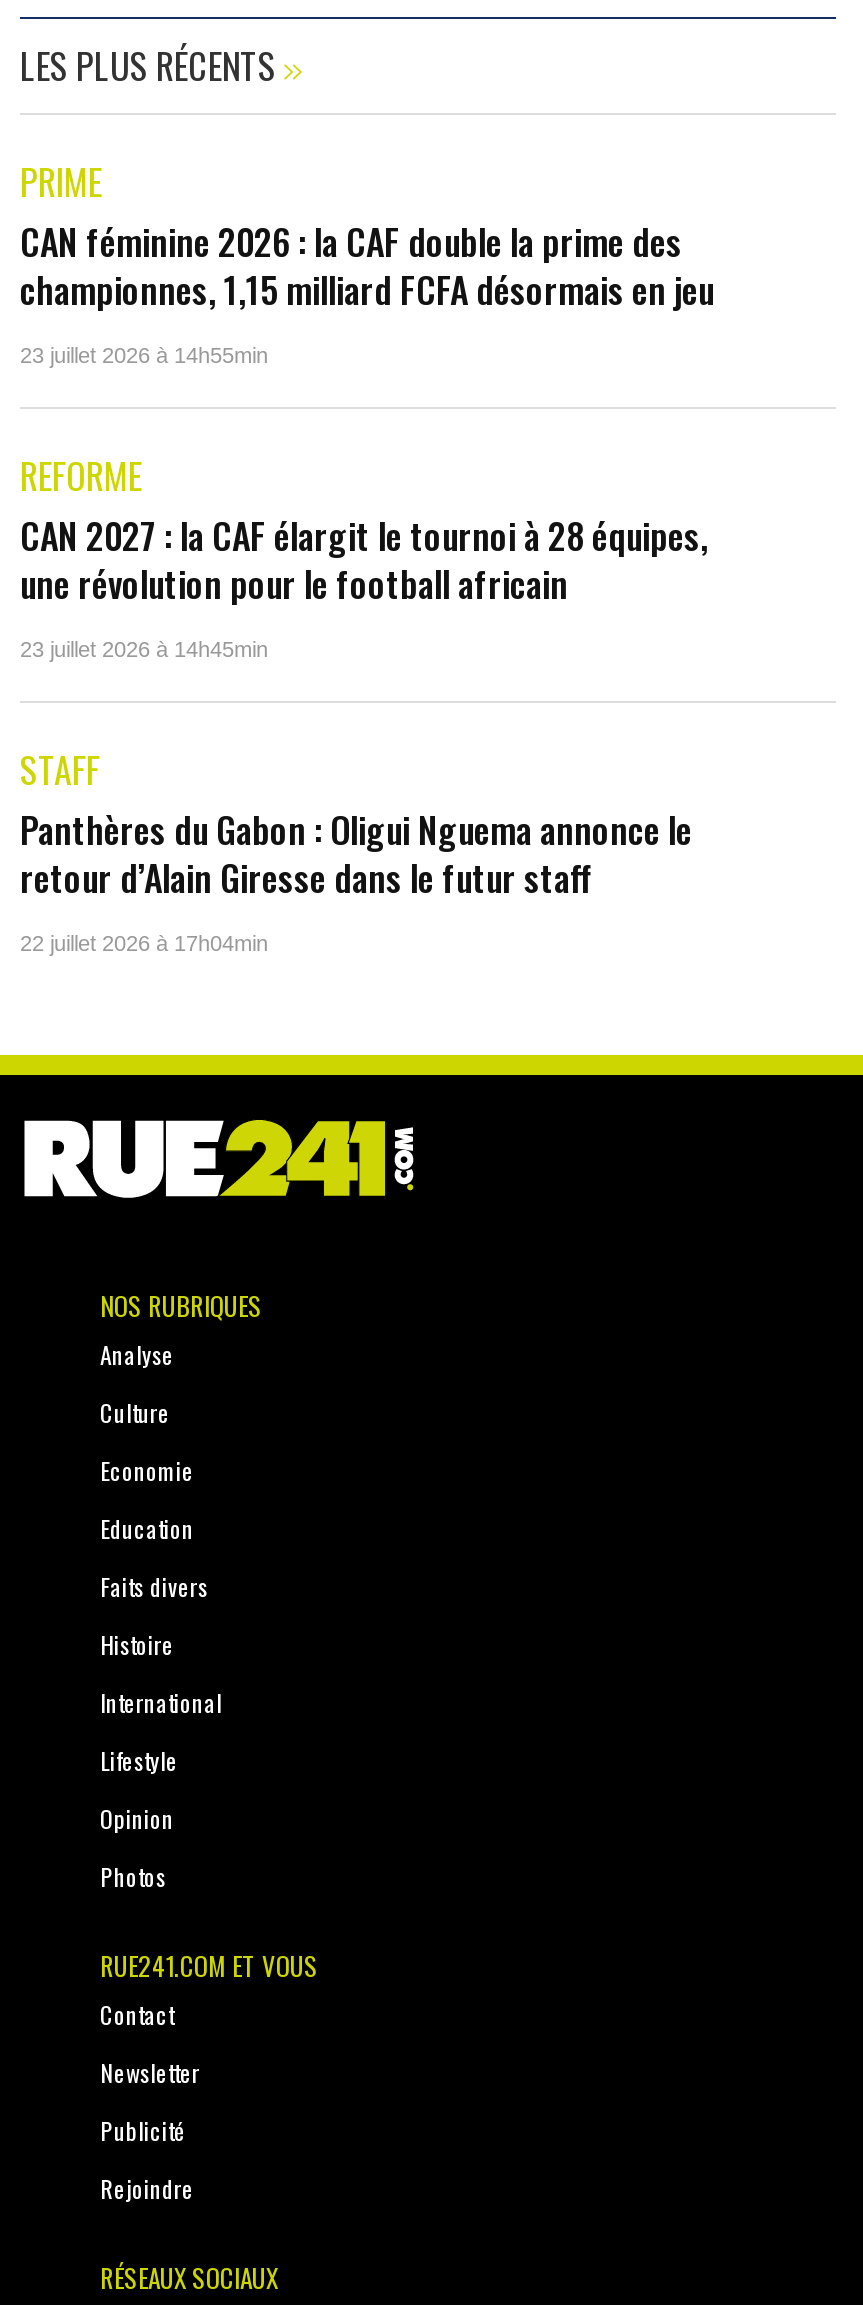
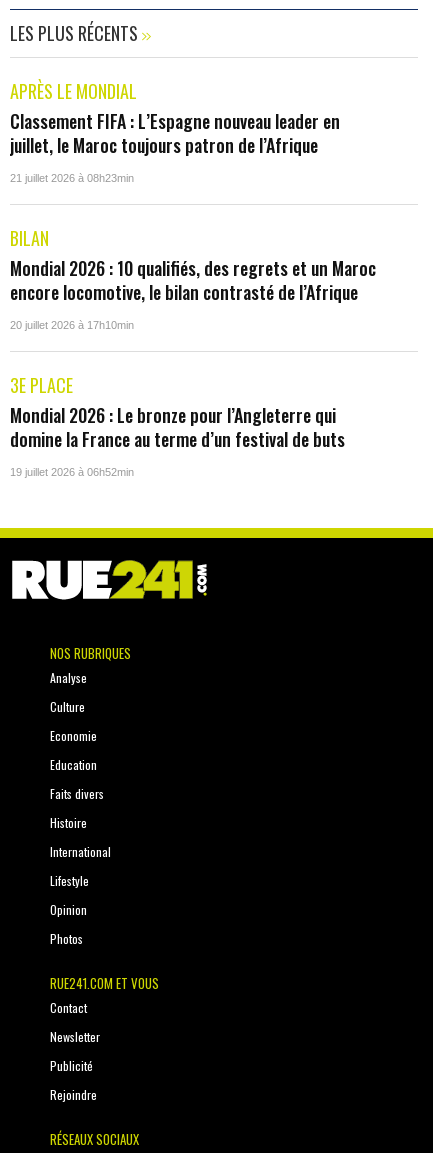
- PRIME
- CAN féminine 2026 : la CAF double la prime des
- championnes, 1,15 milliard FCFA désormais en jeu
+ APRÈS LE MONDIAL
+ Classement FIFA : L’Espagne nouveau leader en
+ juillet, le Maroc toujours patron de l’Afrique

- 23 juillet 2026 à 14h55min
+ 21 juillet 2026 à 08h23min

- REFORME
- CAN 2027 : la CAF élargit le tournoi à 28 équipes,
- une révolution pour le football africain
+ BILAN
+ Mondial 2026 : 10 qualifiés, des regrets et un Maroc
+ encore locomotive, le bilan contrasté de l’Afrique

- 23 juillet 2026 à 14h45min
+ 20 juillet 2026 à 17h10min

- STAFF
- Panthères du Gabon : Oligui Nguema annonce le
- retour d’Alain Giresse dans le futur staff
+ 3E PLACE
+ Mondial 2026 : Le bronze pour l’Angleterre qui
+ domine la France au terme d’un festival de buts

- 22 juillet 2026 à 17h04min
+ 19 juillet 2026 à 06h52min
